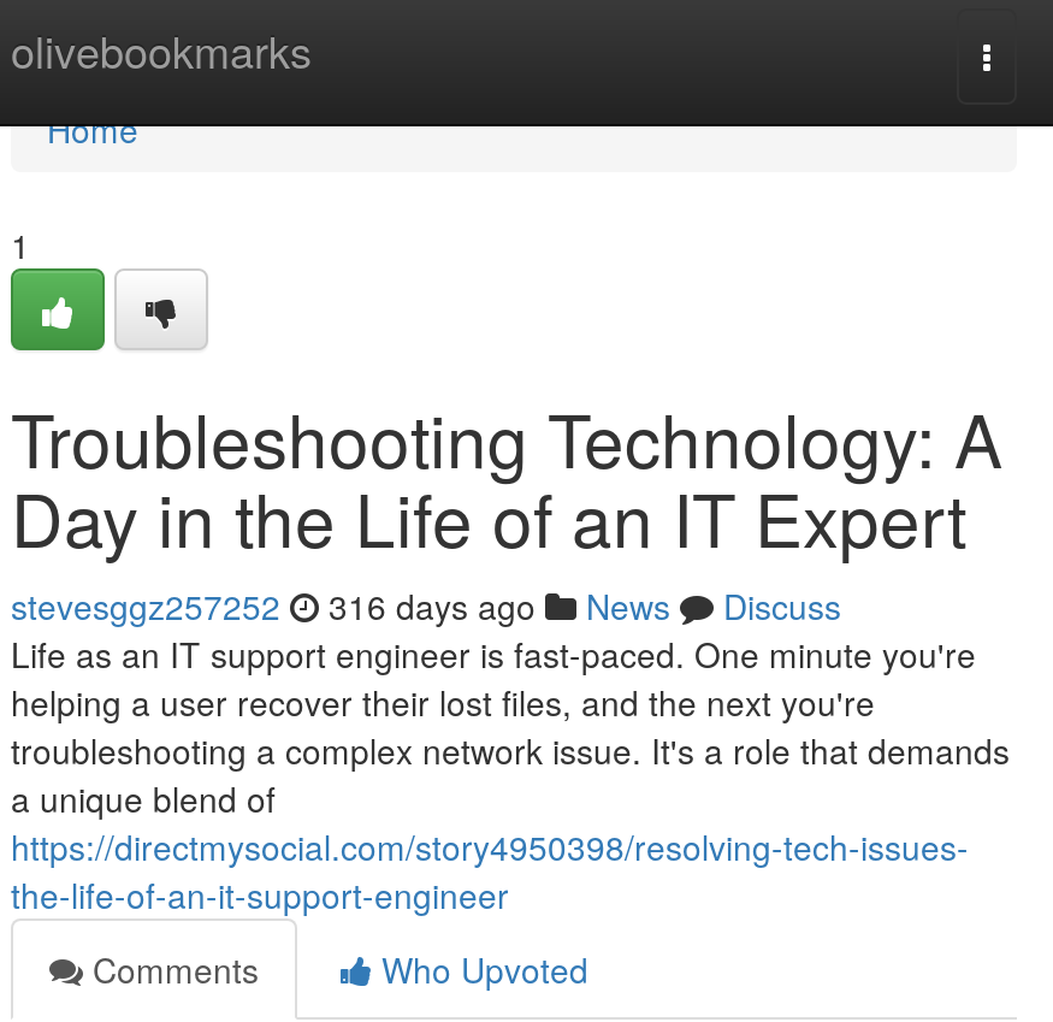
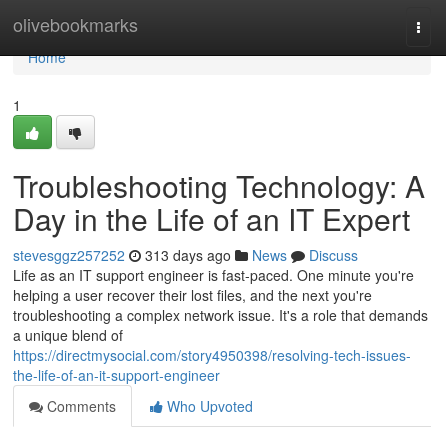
- stevesggz257252 316 days ago News Discuss
+ stevesggz257252 313 days ago News Discuss
